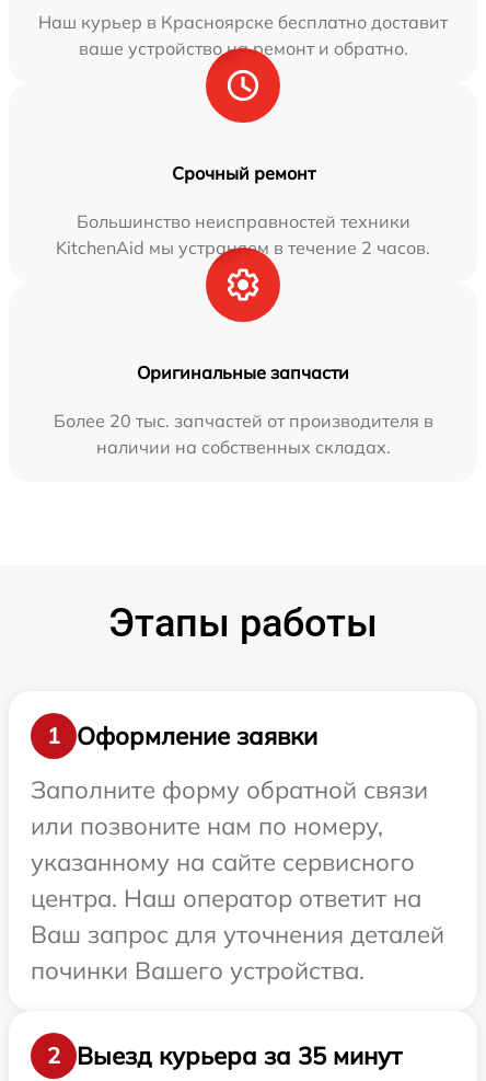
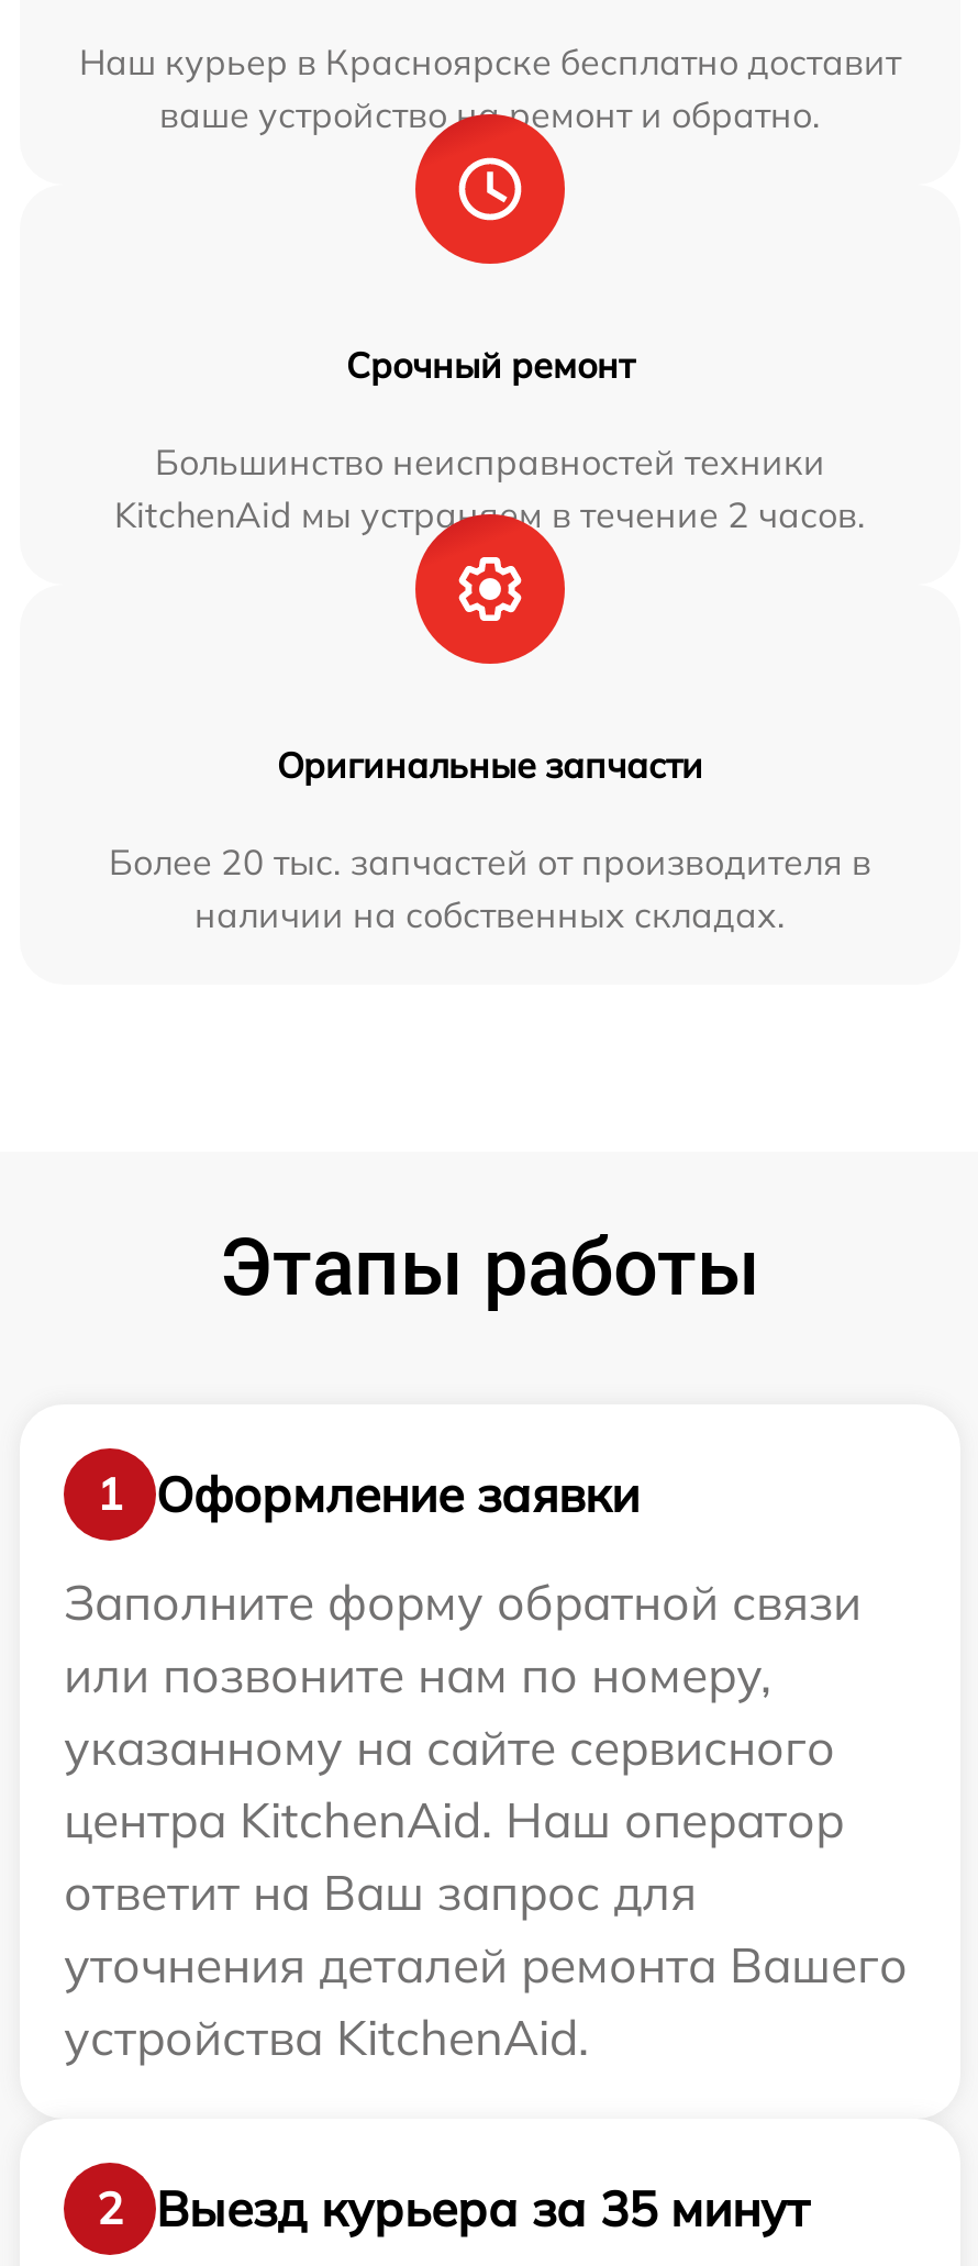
- центра. Наш оператор ответит на
- Ваш запрос для уточнения деталей
- починки Вашего устройства.
+ центра KitchenAid. Наш оператор
+ ответит на Ваш запрос для
+ уточнения деталей ремонта Вашего
+ устройства KitchenAid.
